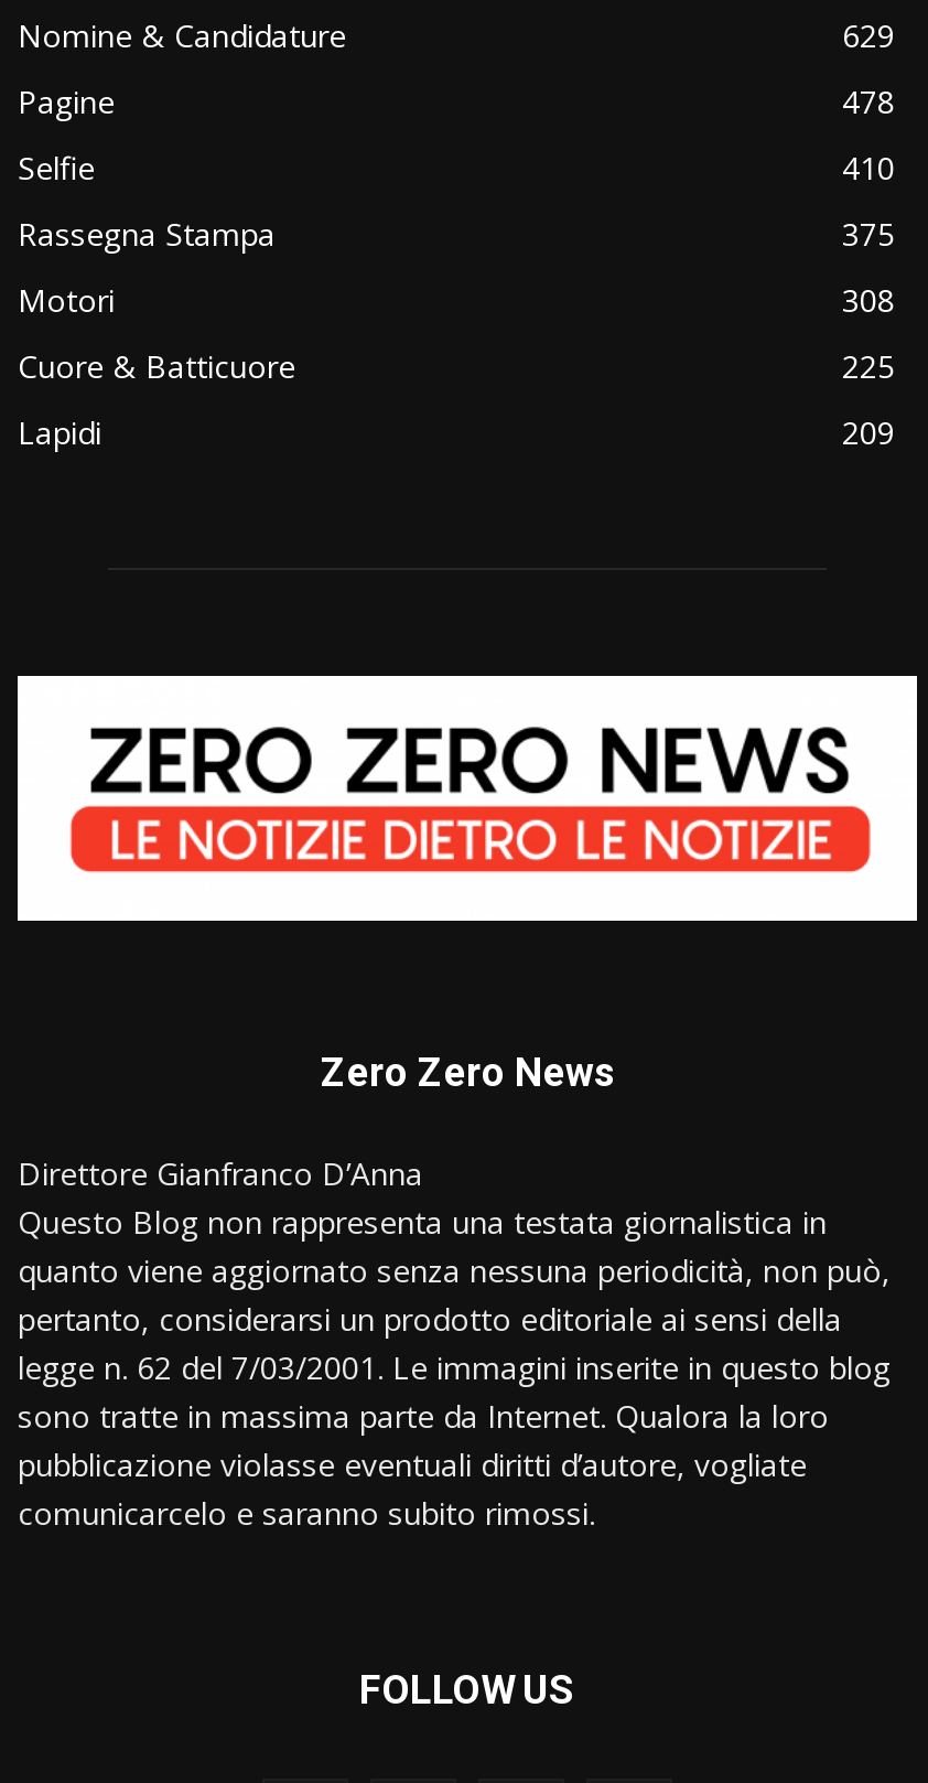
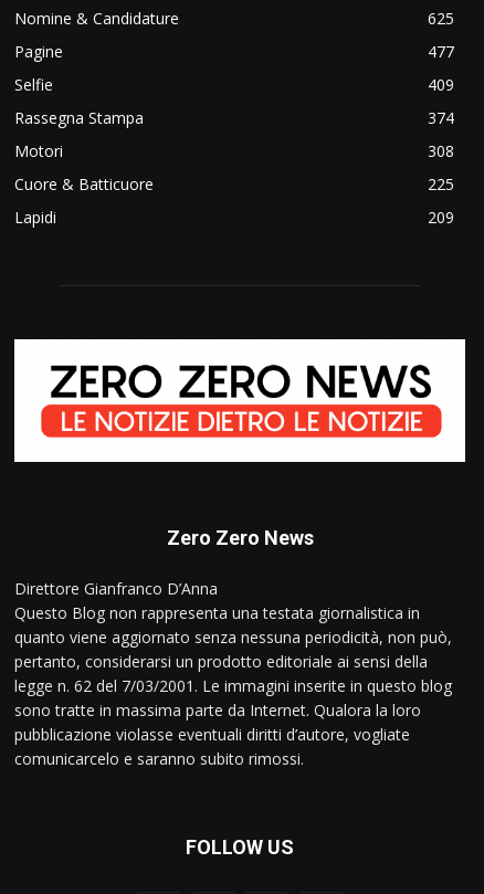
- 629
+ 625

- 478
+ 477

- 410
+ 409

- 375
+ 374
